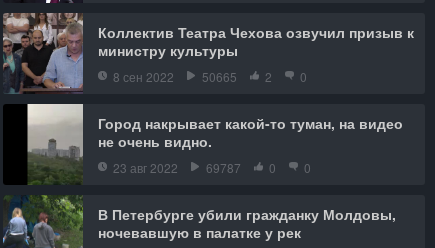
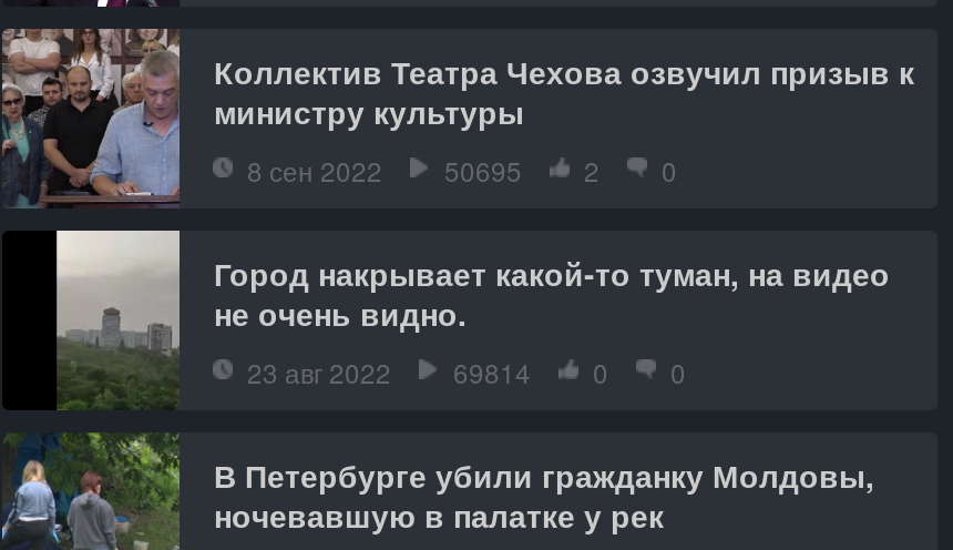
- 8 сен 2022 50665 2 0
+ 8 сен 2022 50695 2 0

- 23 авг 2022 69787 0 0
+ 23 авг 2022 69814 0 0
